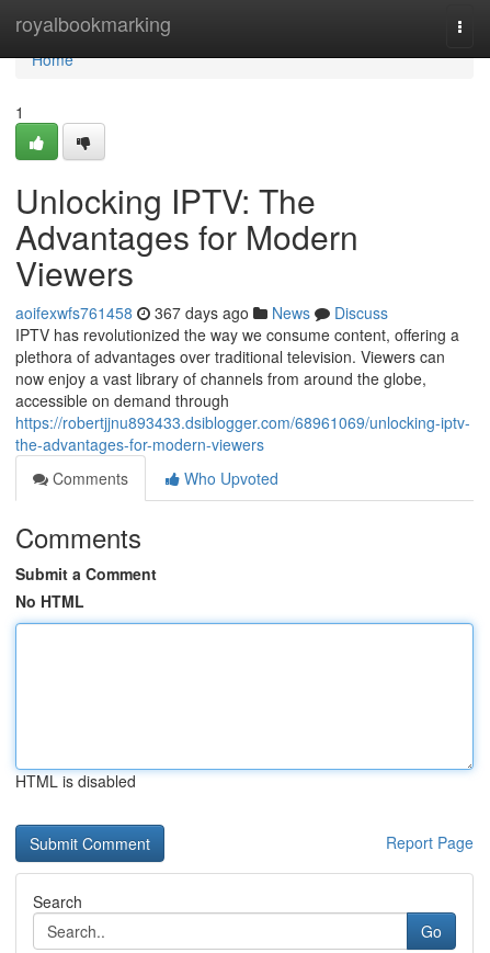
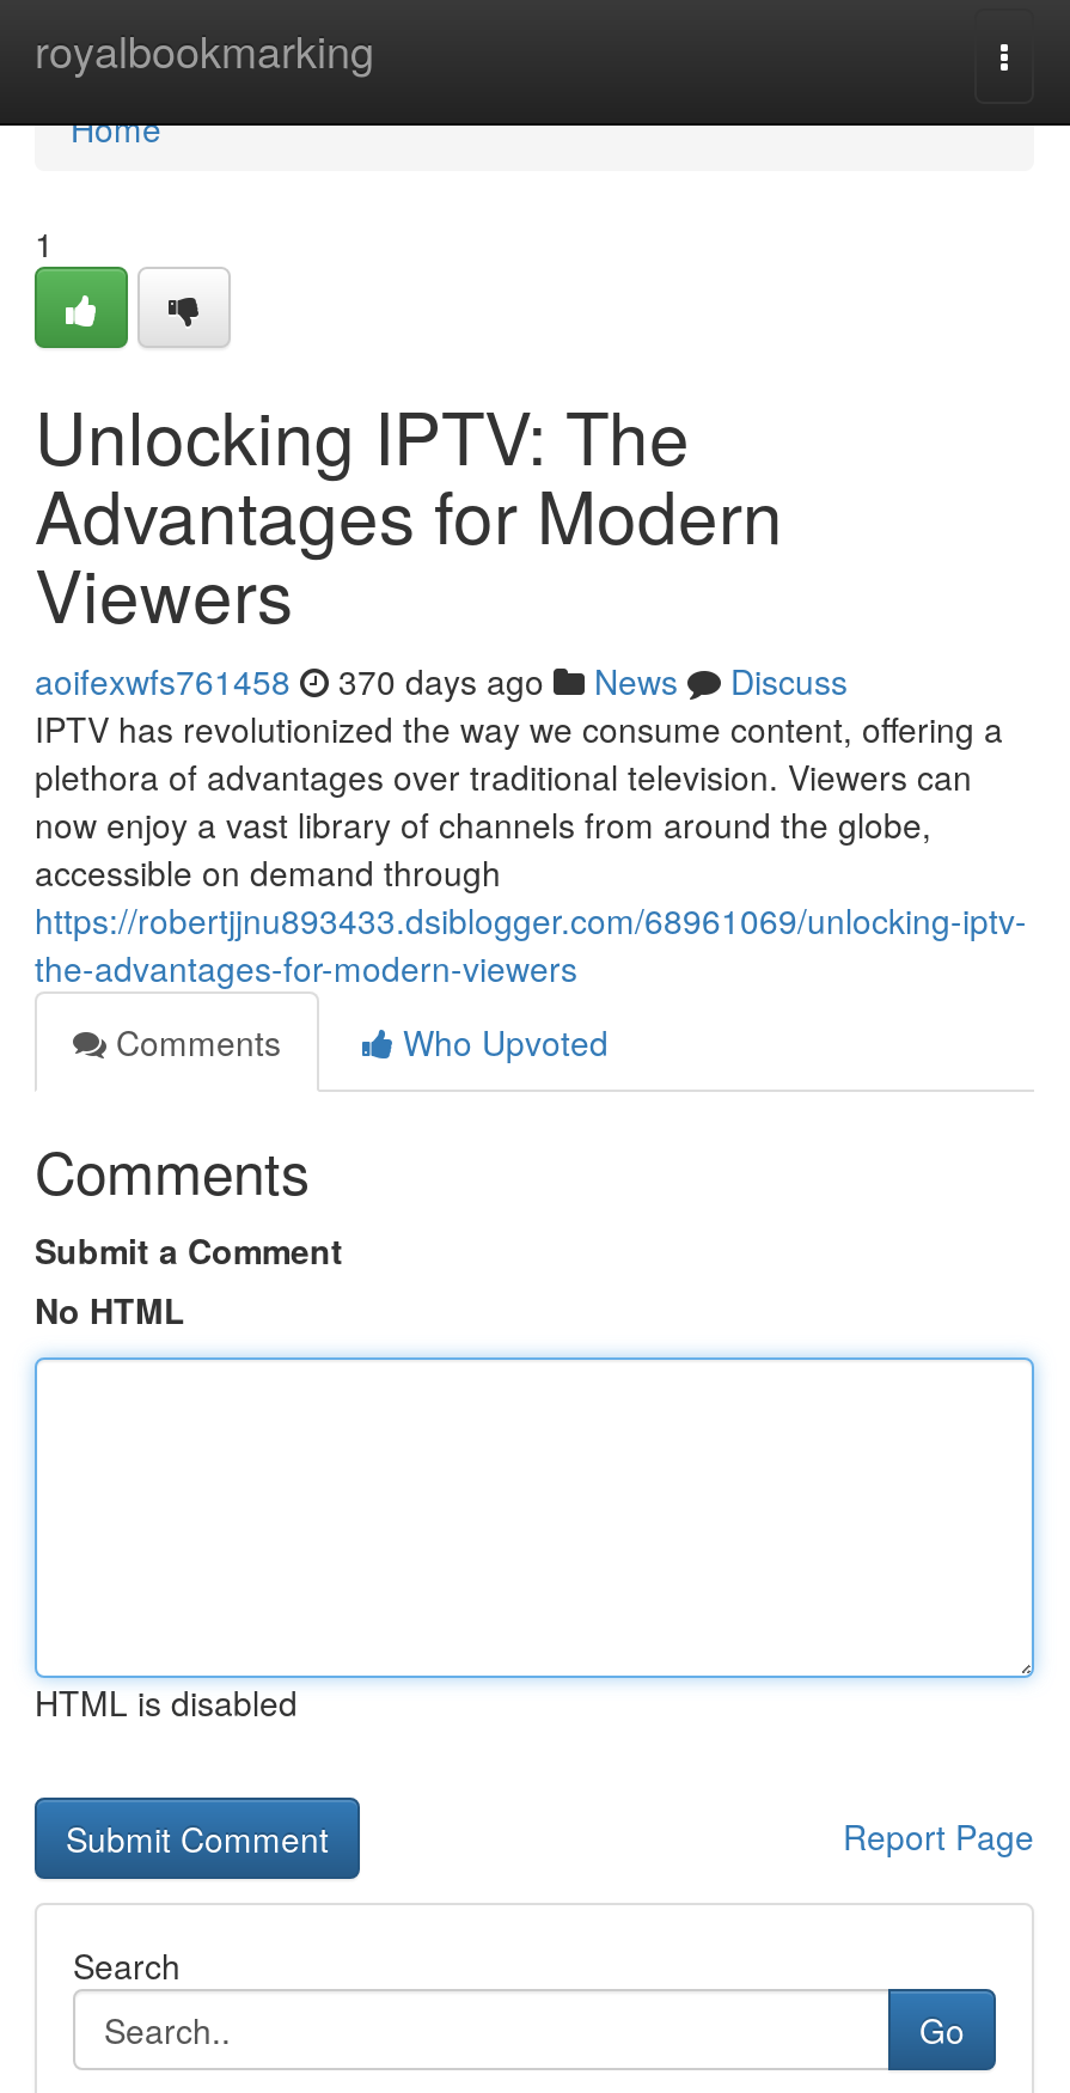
- aoifexwfs761458 367 days ago News Discuss
+ aoifexwfs761458 370 days ago News Discuss
